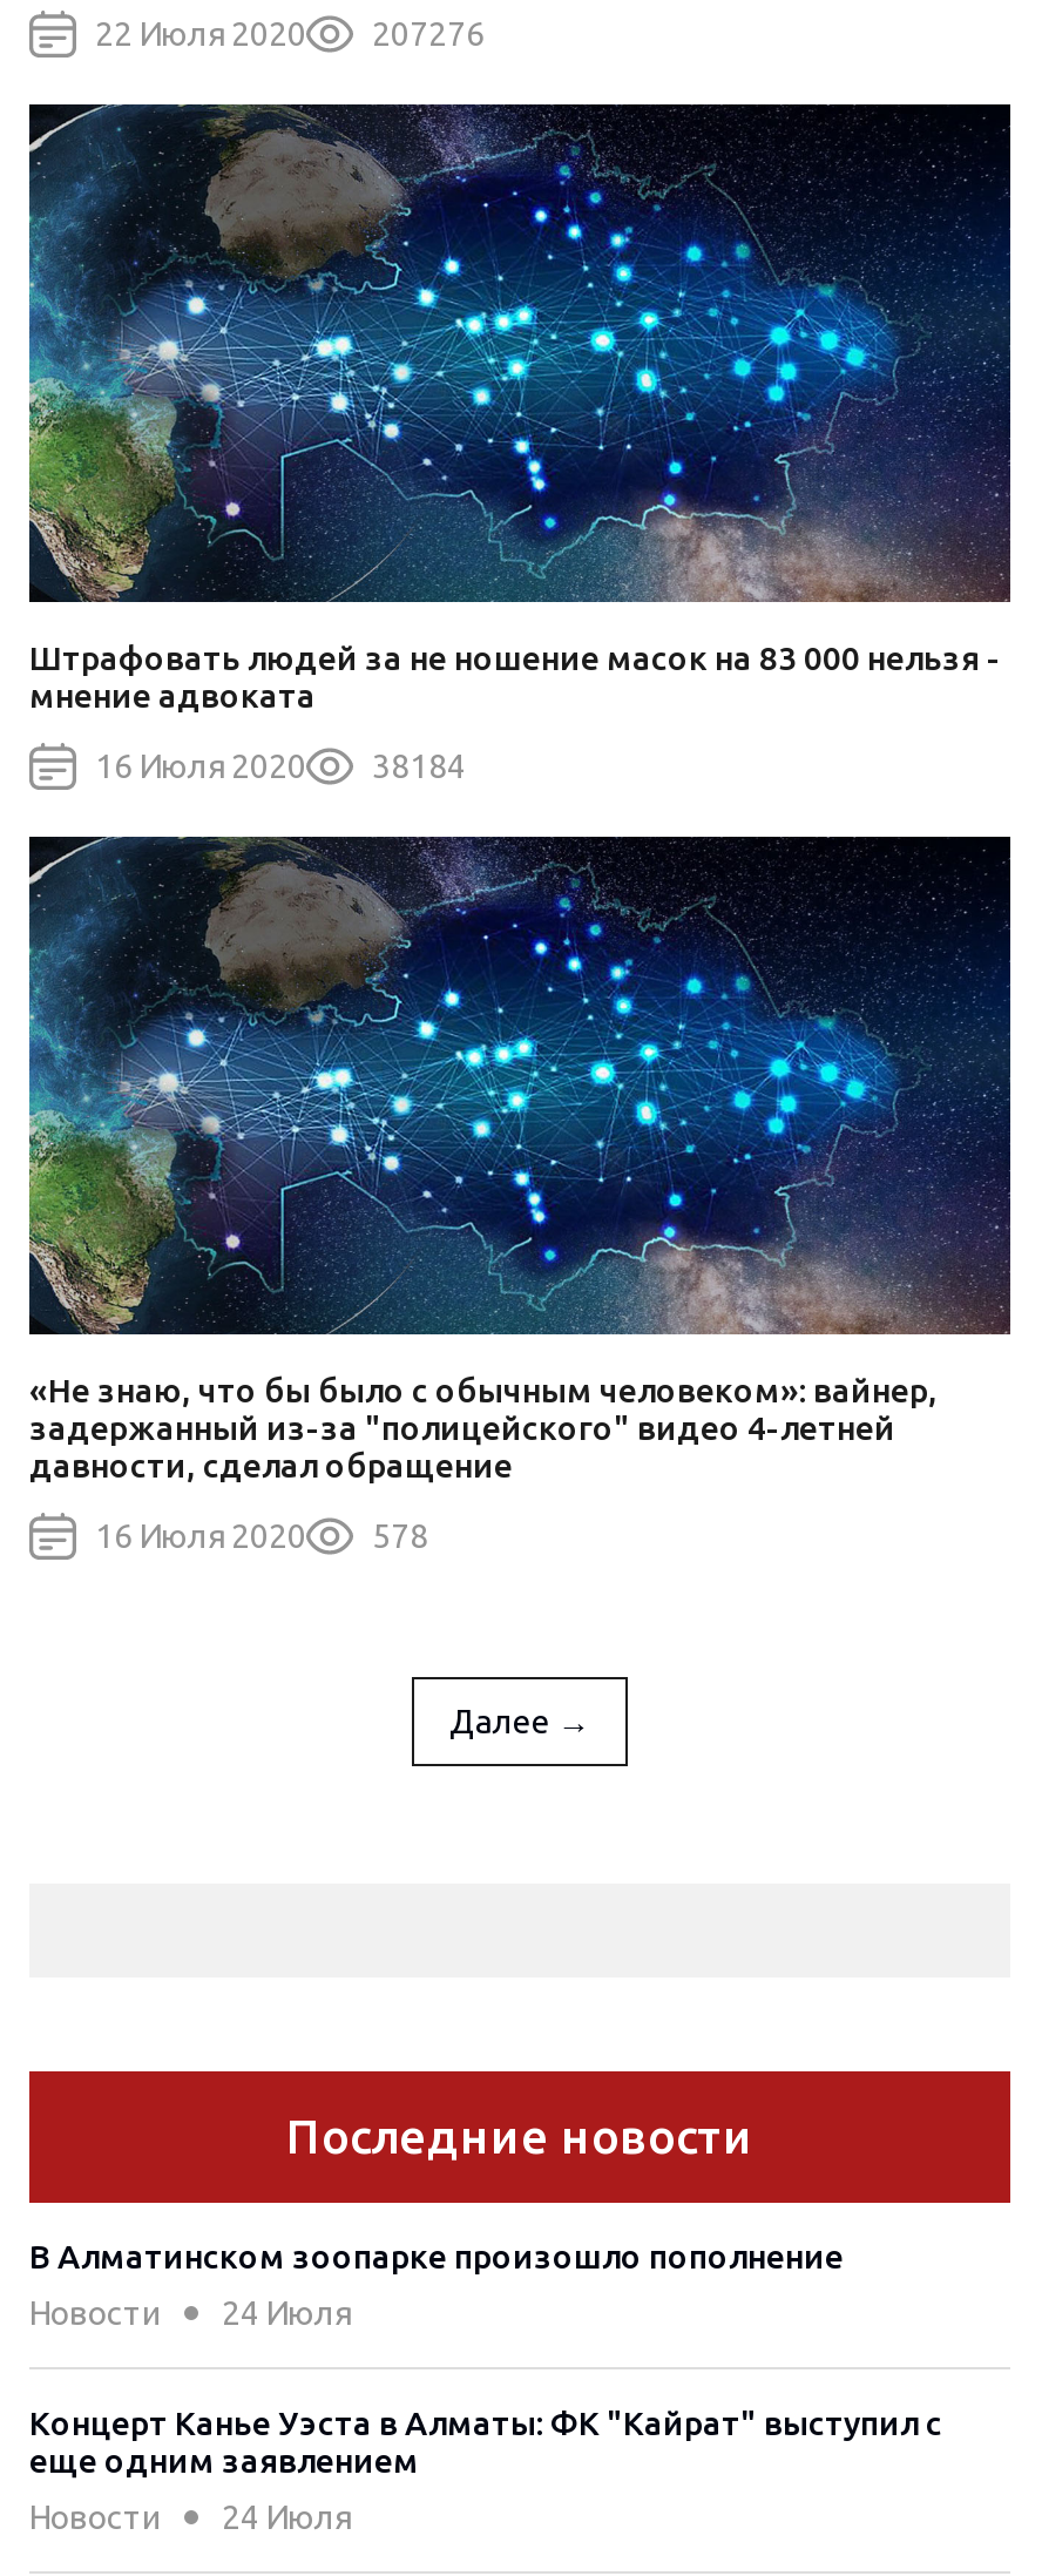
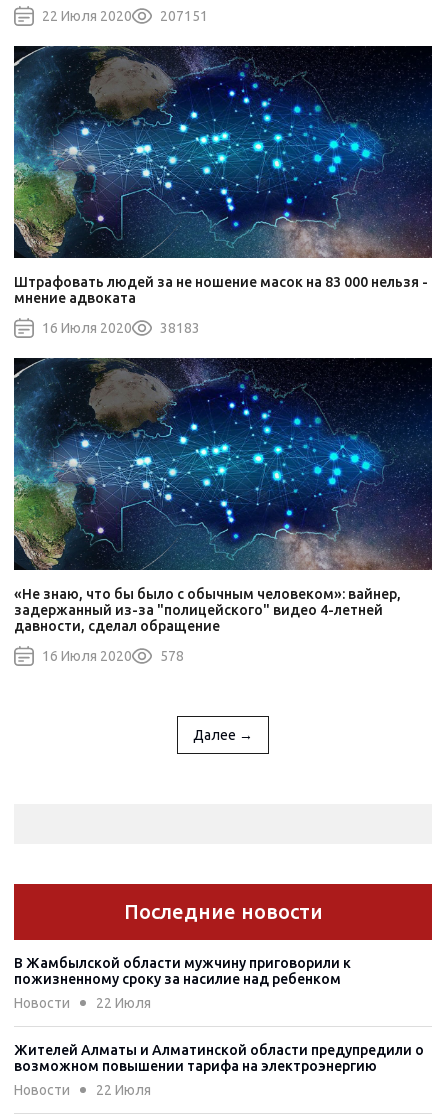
- 22 Июля 2020 207276
+ 22 Июля 2020 207151

- 16 Июля 2020 38184
+ 16 Июля 2020 38183

- В Алматинском зоопарке произошло пополнение
+ В Жамбылской области мужчину приговорили к
+ пожизненному сроку за насилие над ребенком

- Новости 24 Июля
+ Новости 22 Июля

- Концерт Канье Уэста в Алматы: ФК "Кайрат" выступил с
- еще одним заявлением
+ Жителей Алматы и Алматинской области предупредили о
+ возможном повышении тарифа на электроэнергию

- Новости 24 Июля
+ Новости 22 Июля
